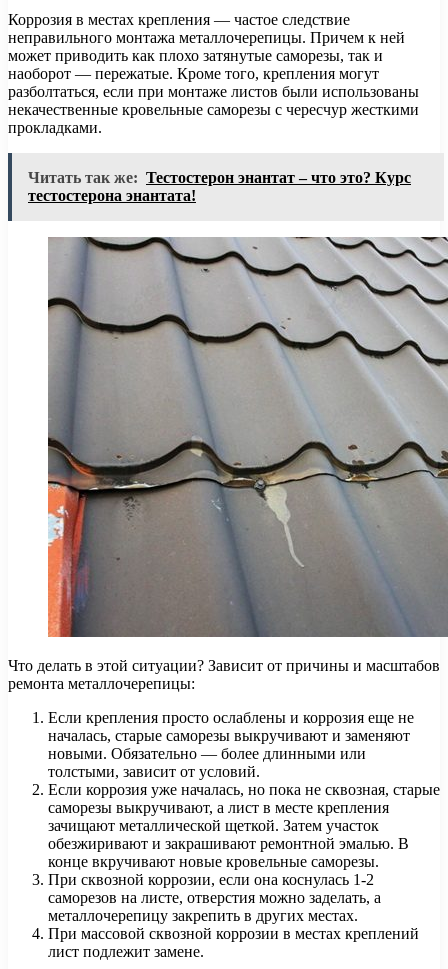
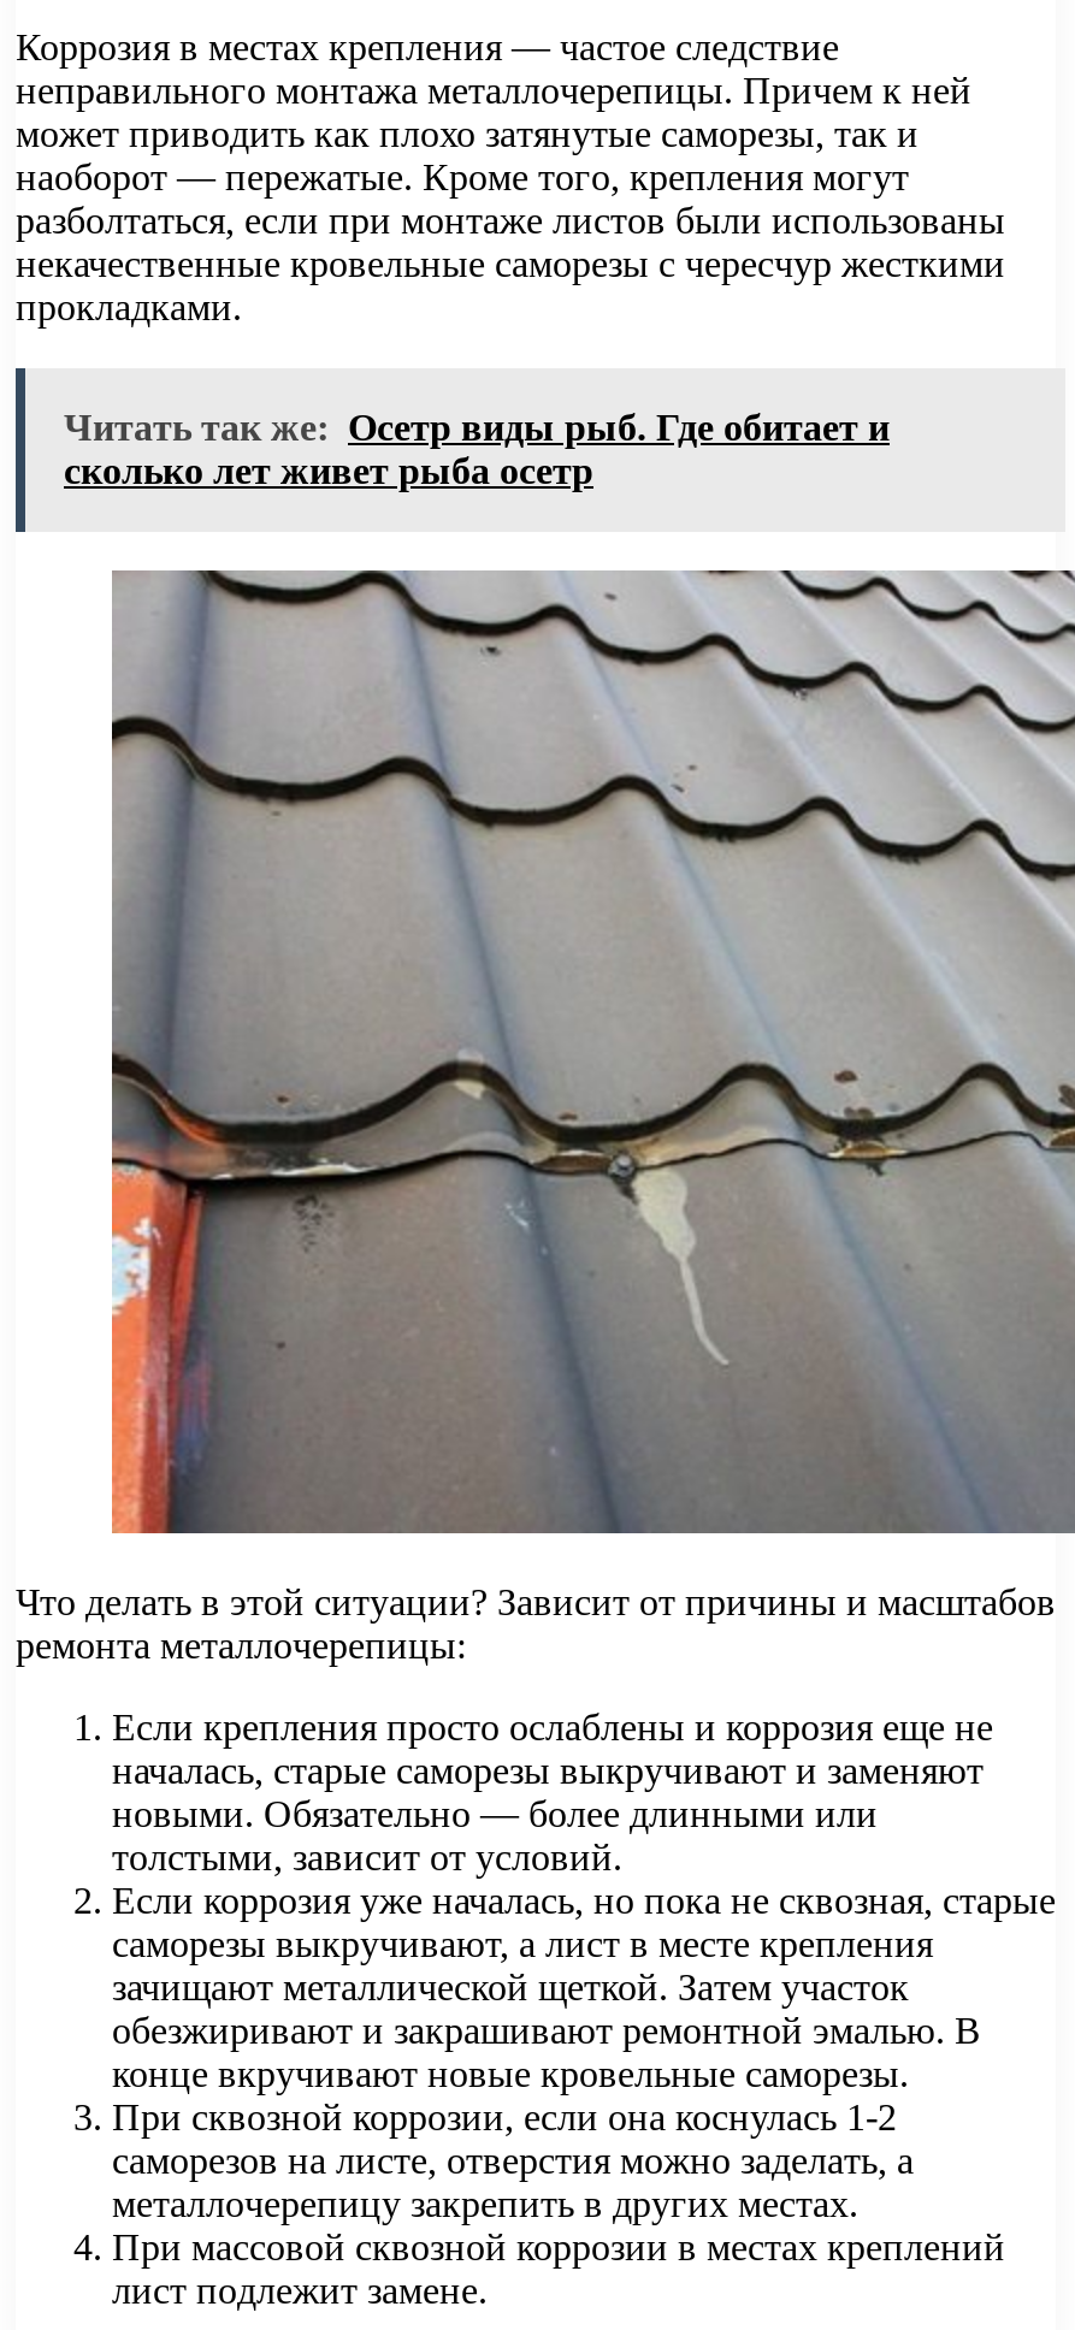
- Читать так же: Тестостерон энантат – что это? Курс
- тестостерона энантата!
+ Читать так же: Осетр виды рыб. Где обитает и
+ сколько лет живет рыба осетр
